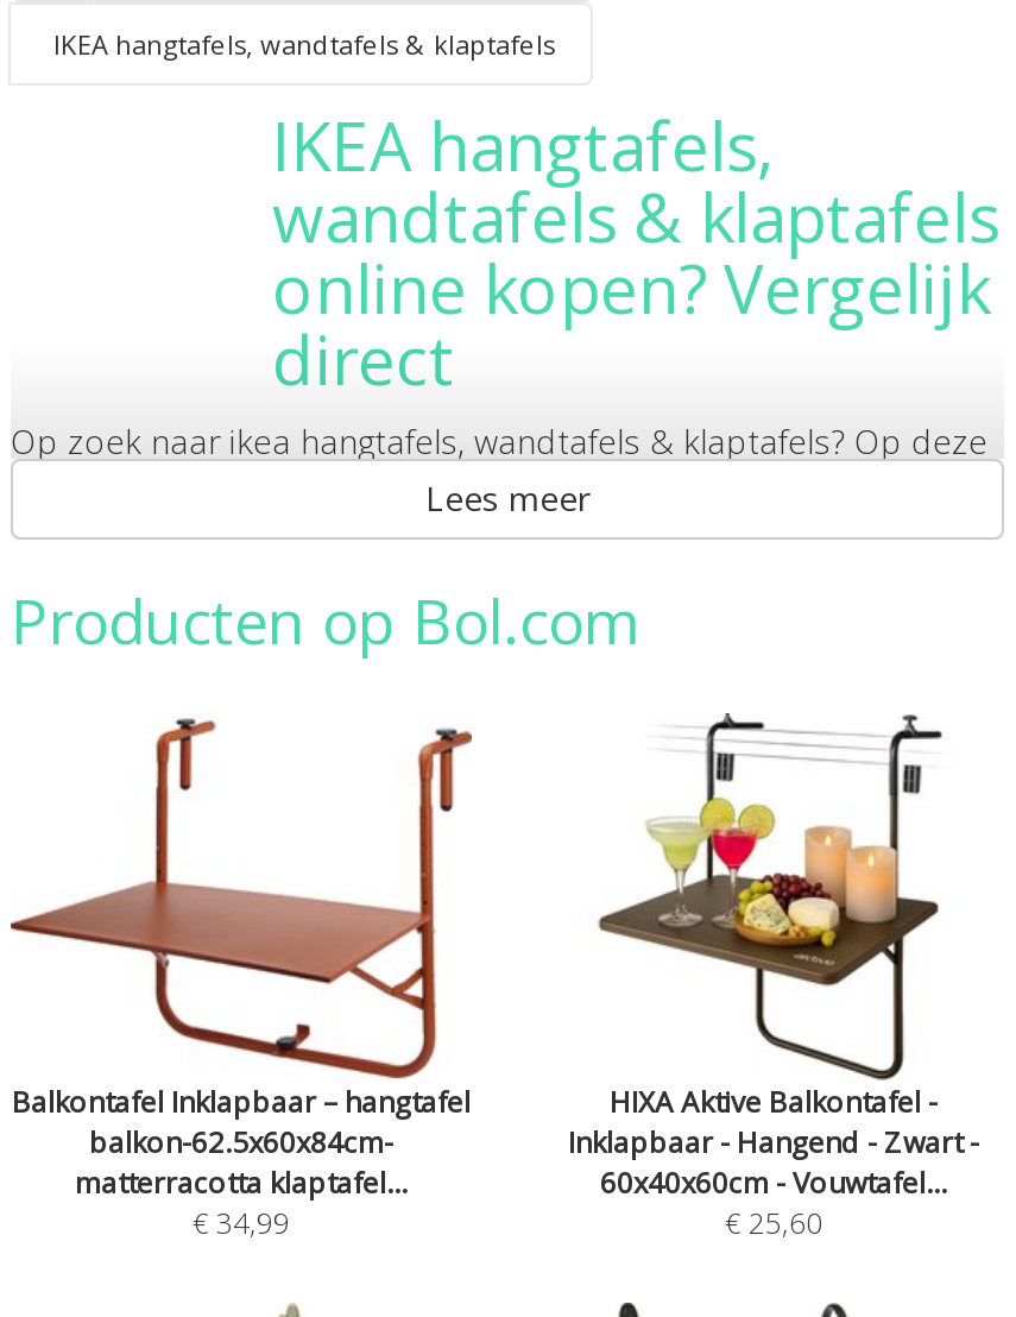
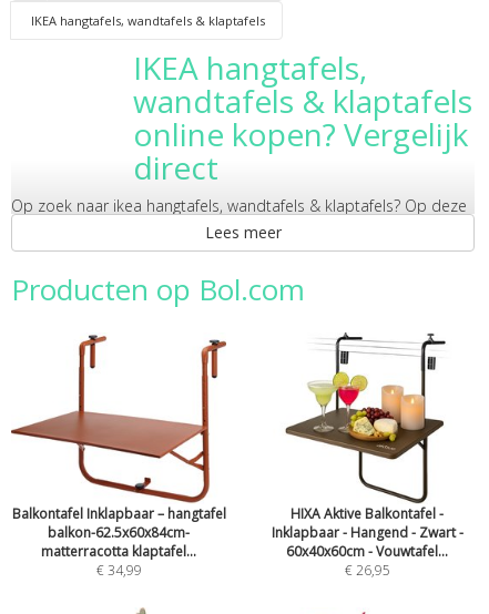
- € 25,60
+ € 26,95
